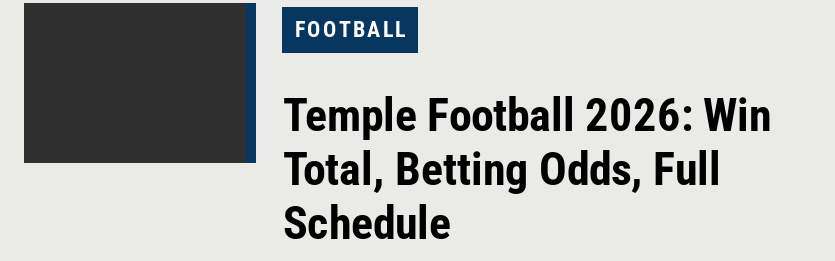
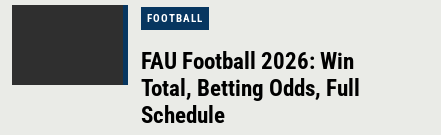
- Temple Football 2026: Win
+ FAU Football 2026: Win
